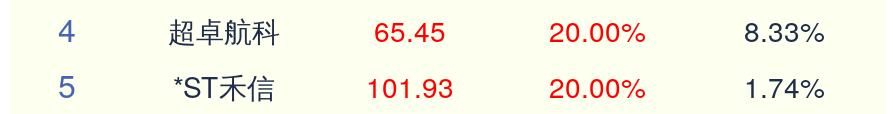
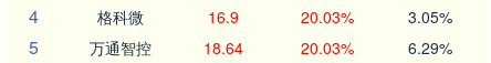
- 超卓航科
- 65.45
- 20.00%
- 8.33%
+ 格科微
+ 16.9
+ 20.03%
+ 3.05%

- *ST禾信
- 101.93
- 20.00%
- 1.74%
+ 万通智控
+ 18.64
+ 20.03%
+ 6.29%
